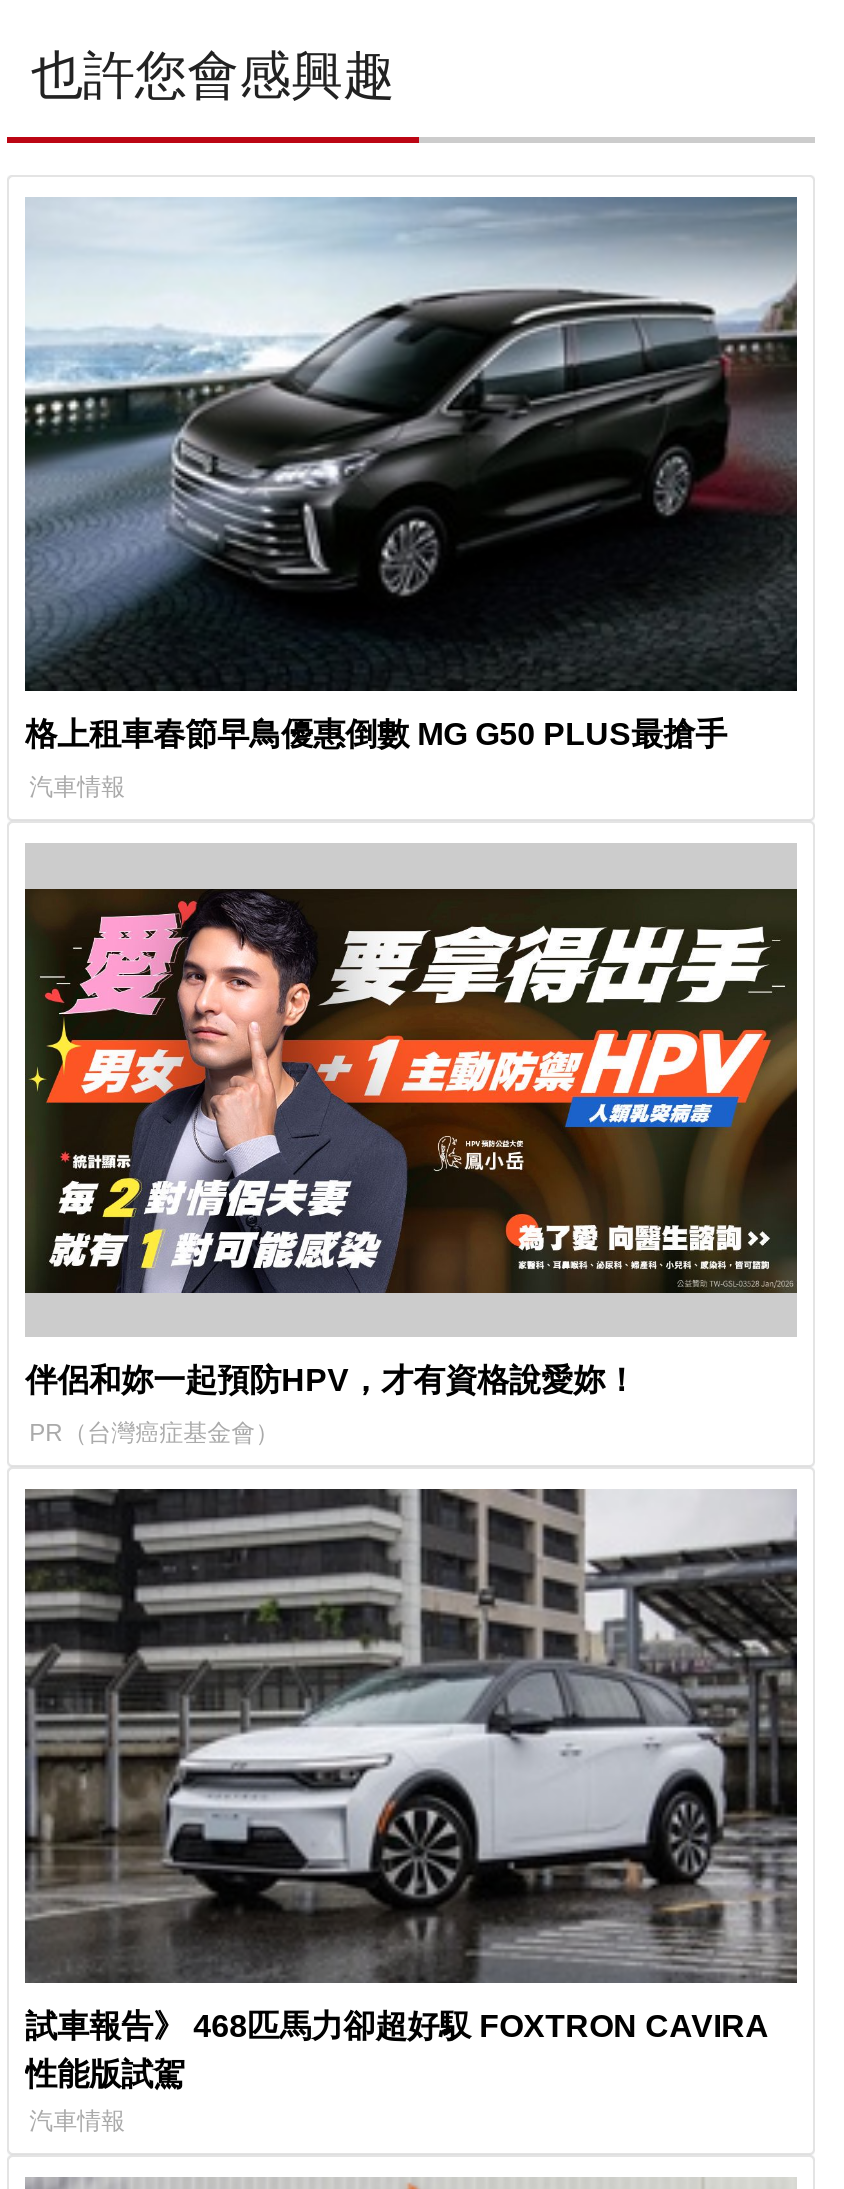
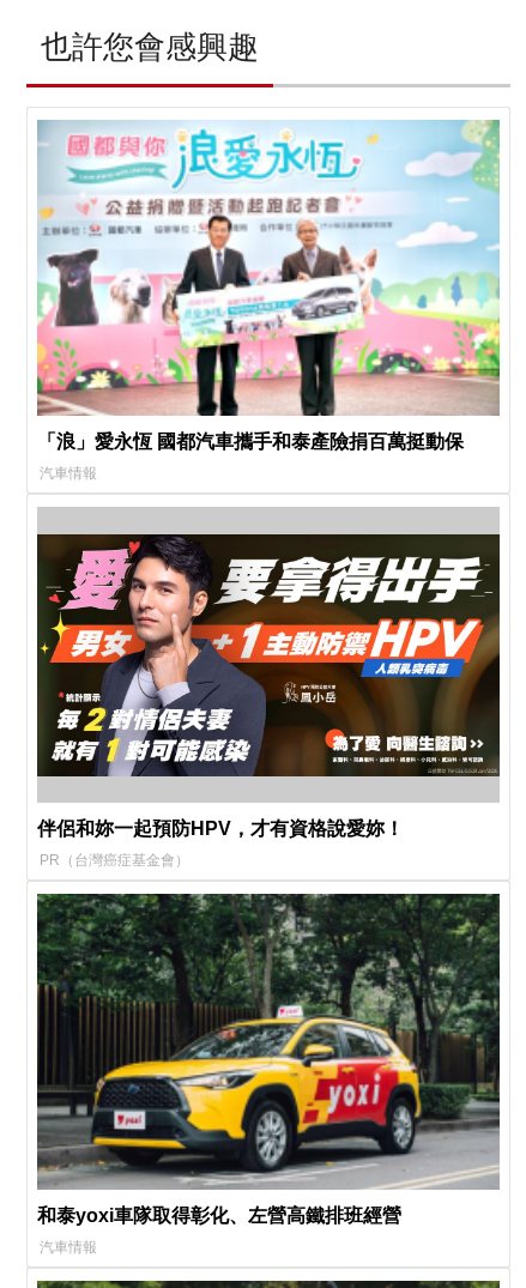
- [image]
- 格上租車春節早鳥優惠倒數 MG G50 PLUS最搶手
+ [image]
+ 「浪」愛永恆 國都汽車攜手和泰產險捐百萬挺動保

- [image]
- 試車報告》 468匹馬力卻超好馭 FOXTRON CAVIRA
- 性能版試駕
+ [image]
+ 和泰yoxi車隊取得彰化、左營高鐵排班經營
